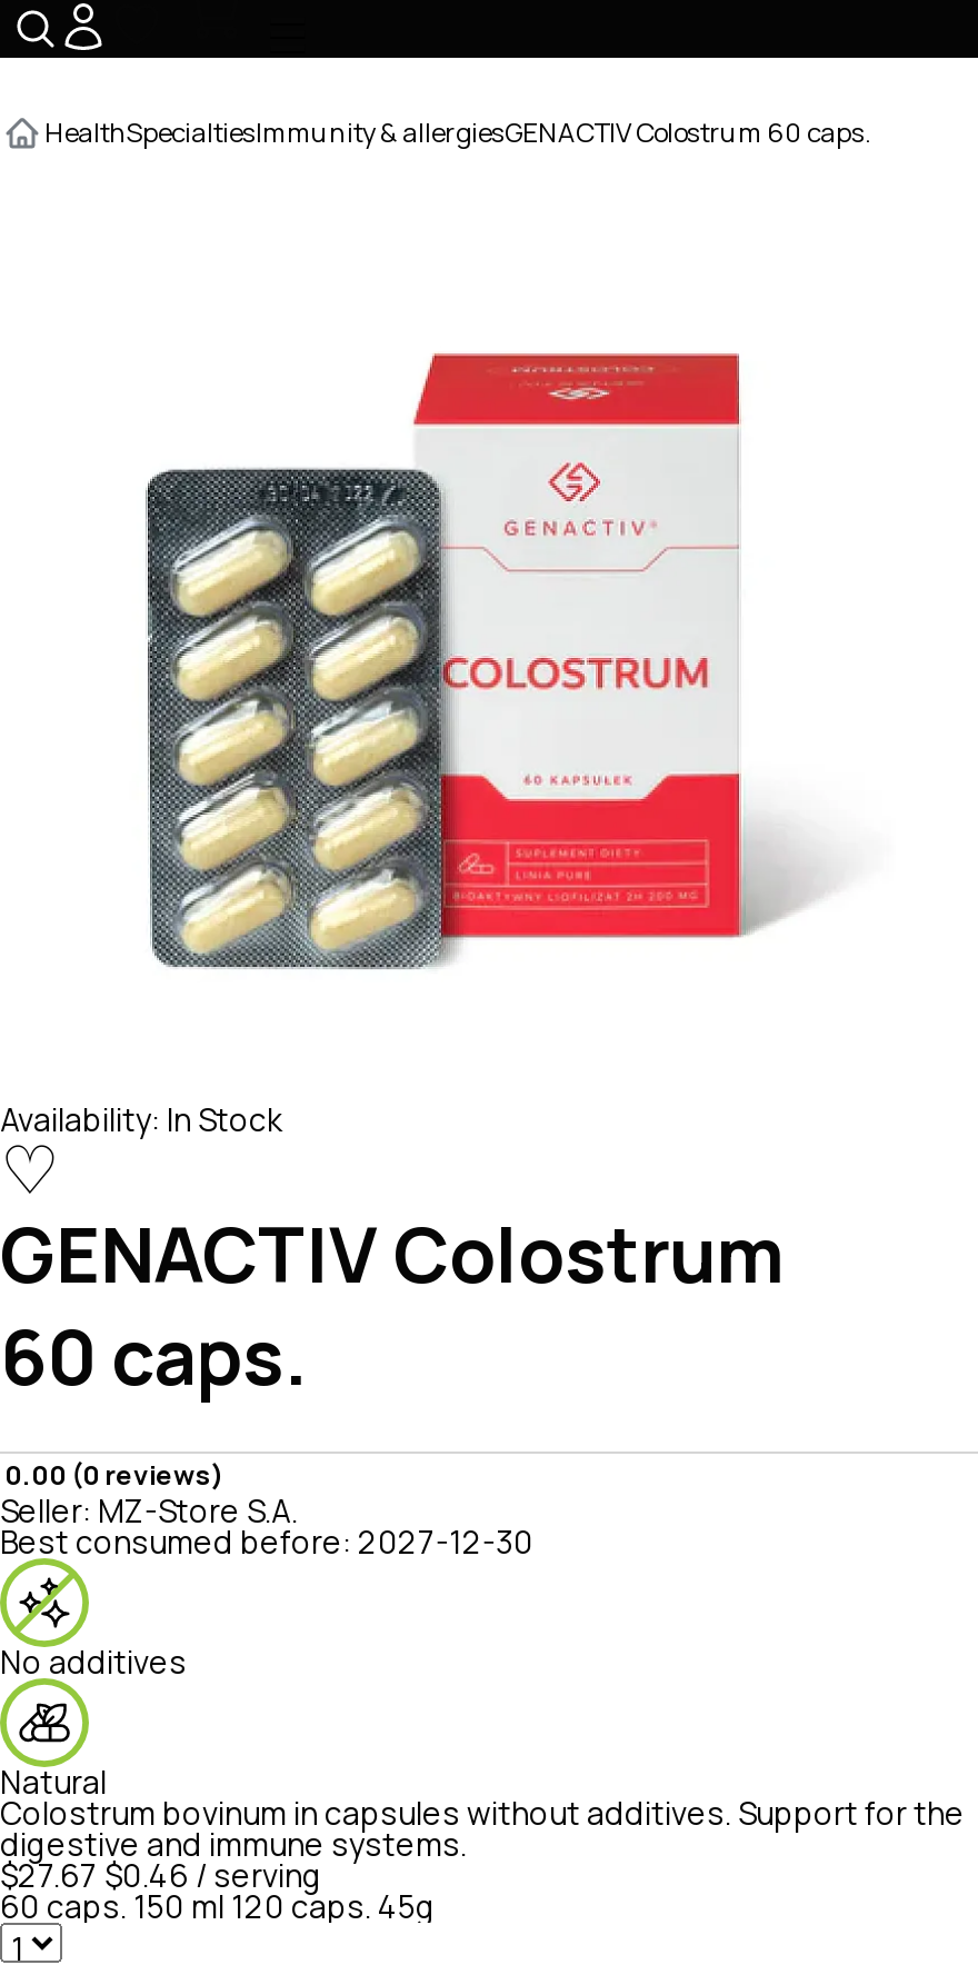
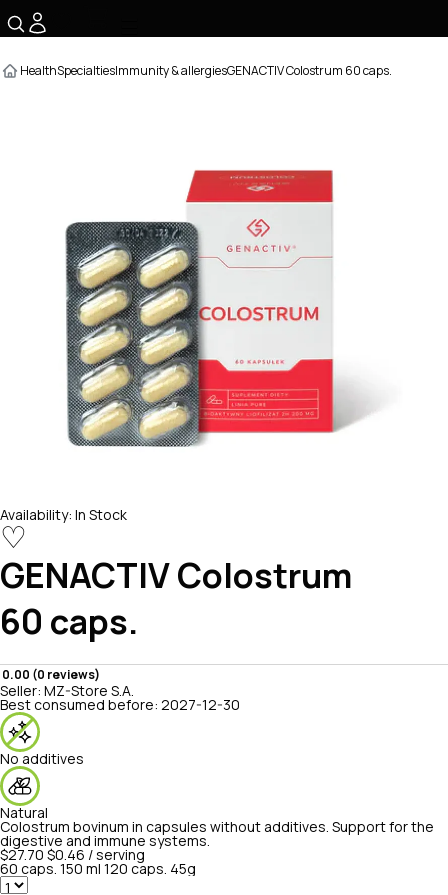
- $27.67 $0.46 / serving
+ $27.70 $0.46 / serving
